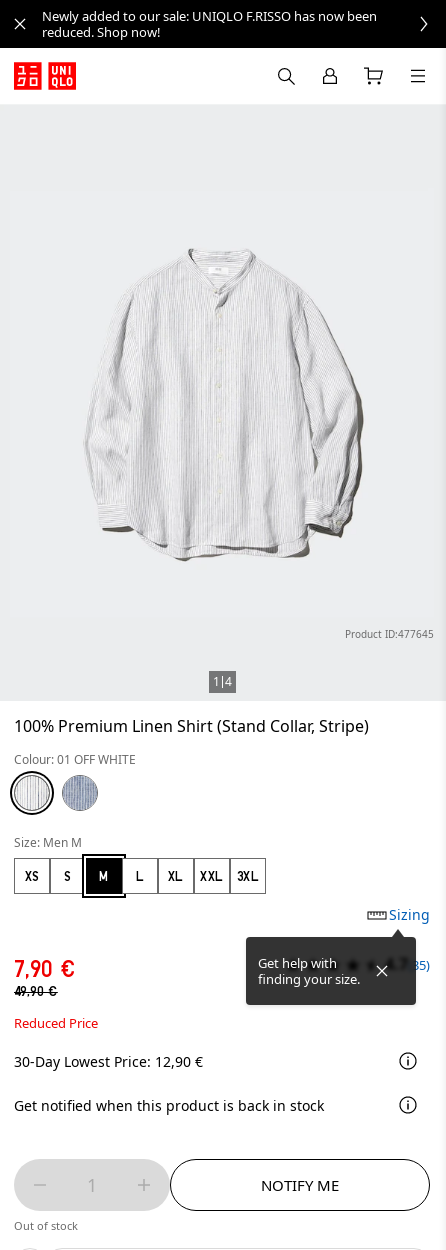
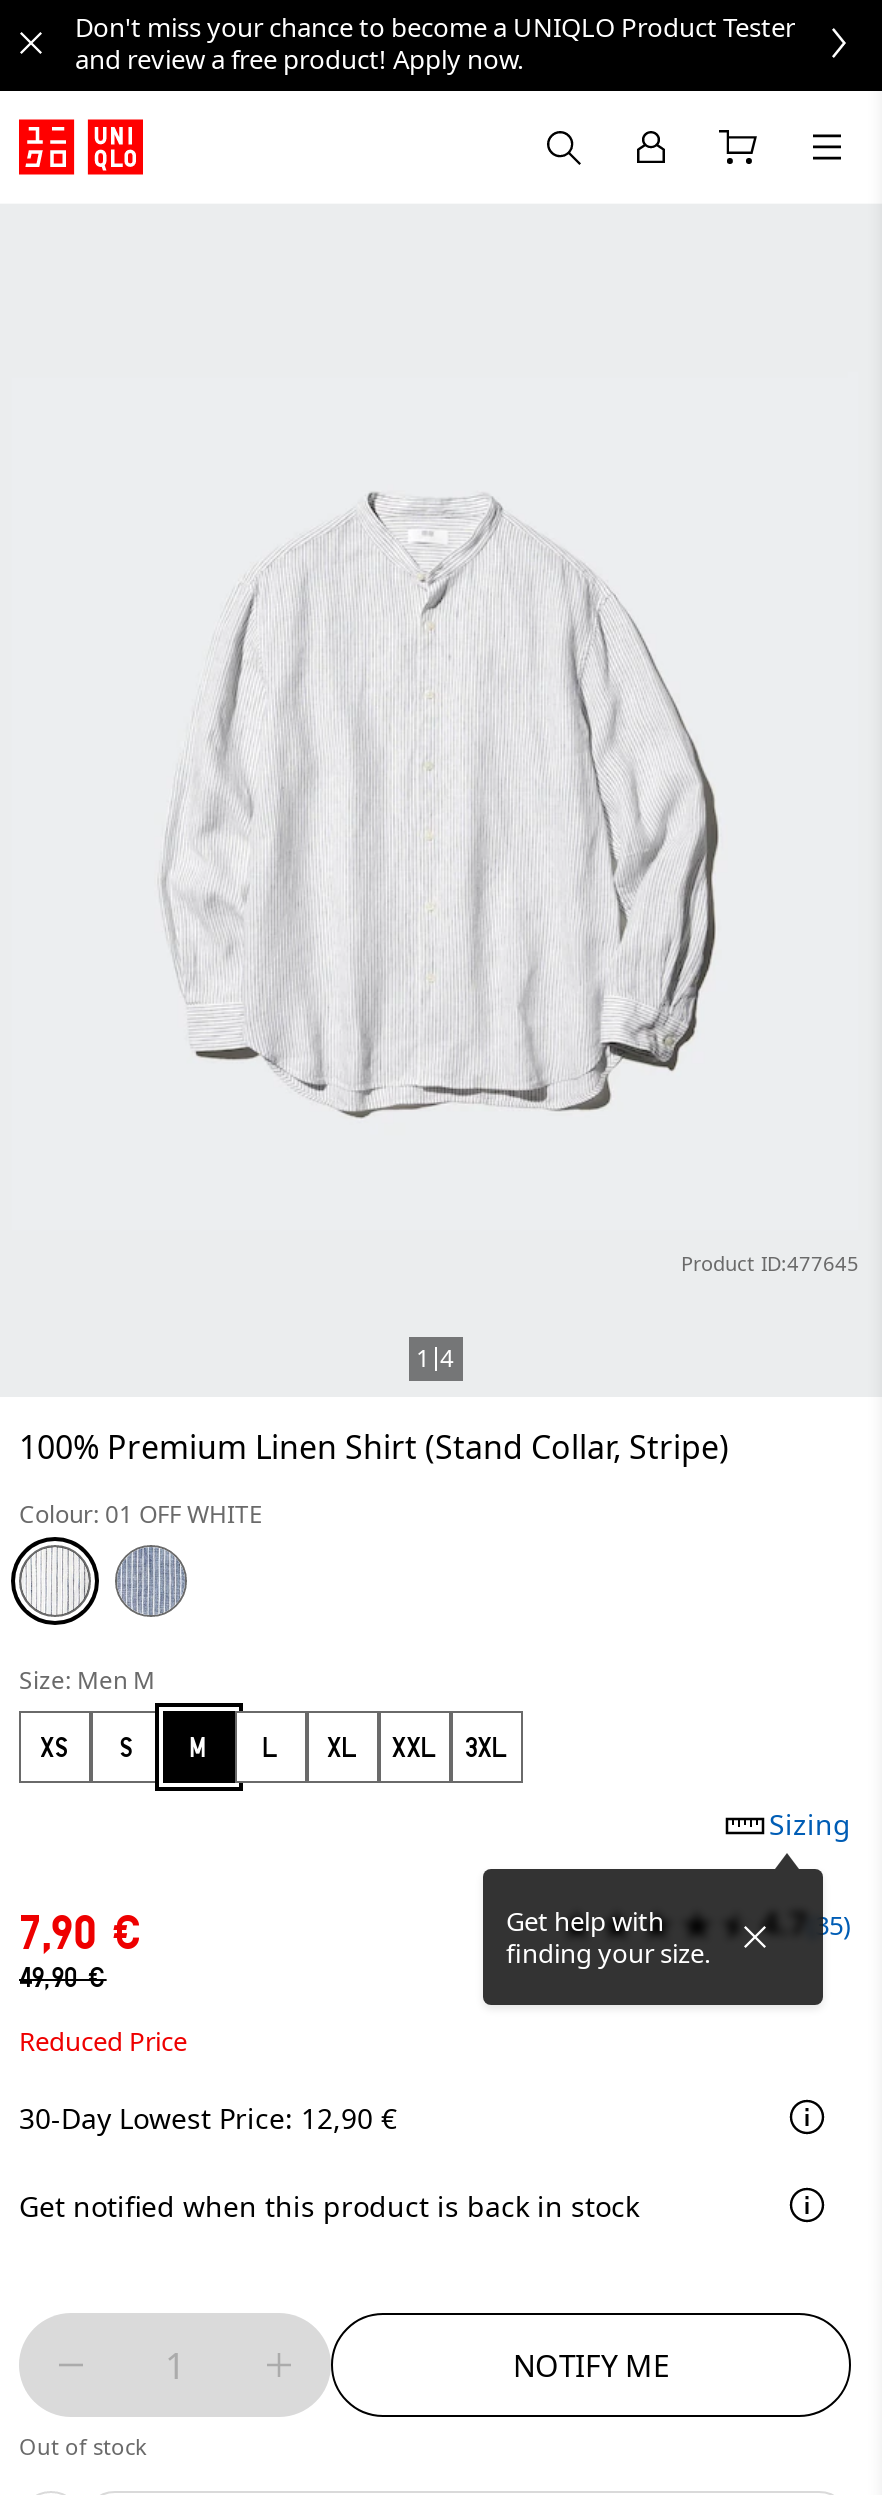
- Newly added to our sale: UNIQLO F.RISSO has now been
- reduced. Shop now!
+ Don't miss your chance to become a UNIQLO Product Tester
+ and review a free product! Apply now.
